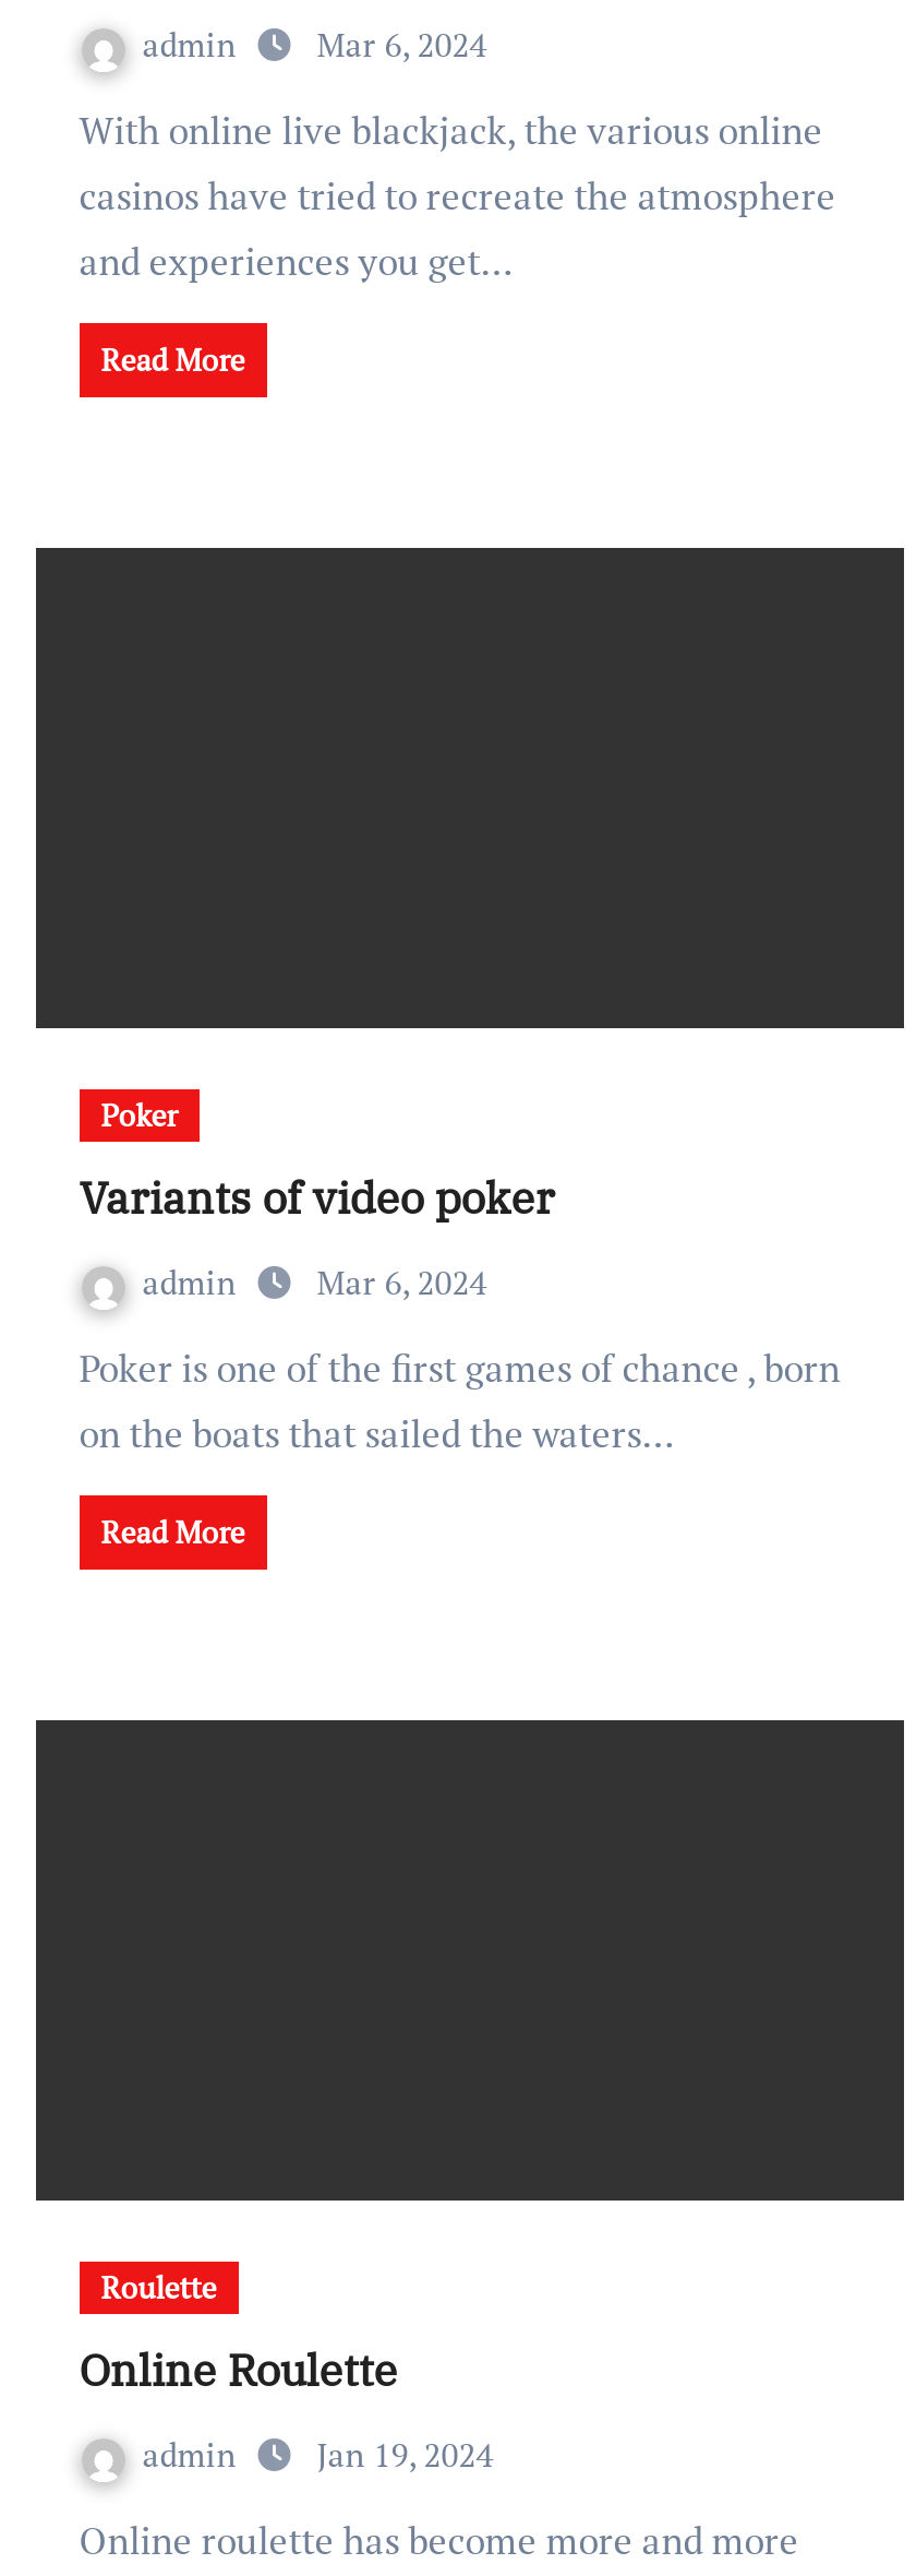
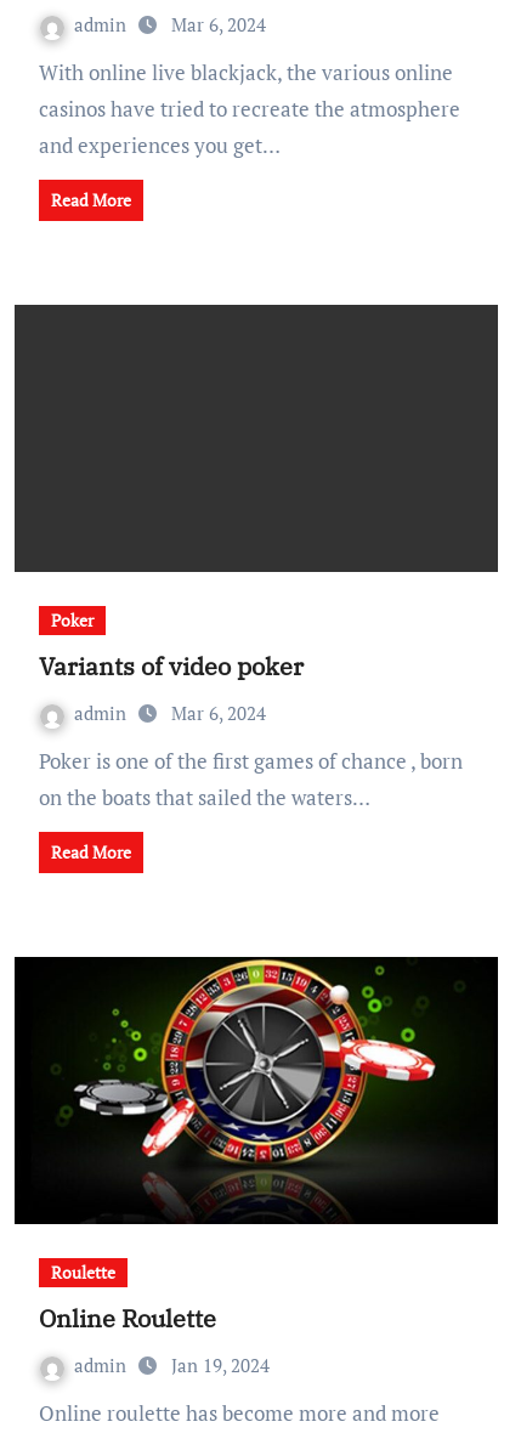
+ [image]
